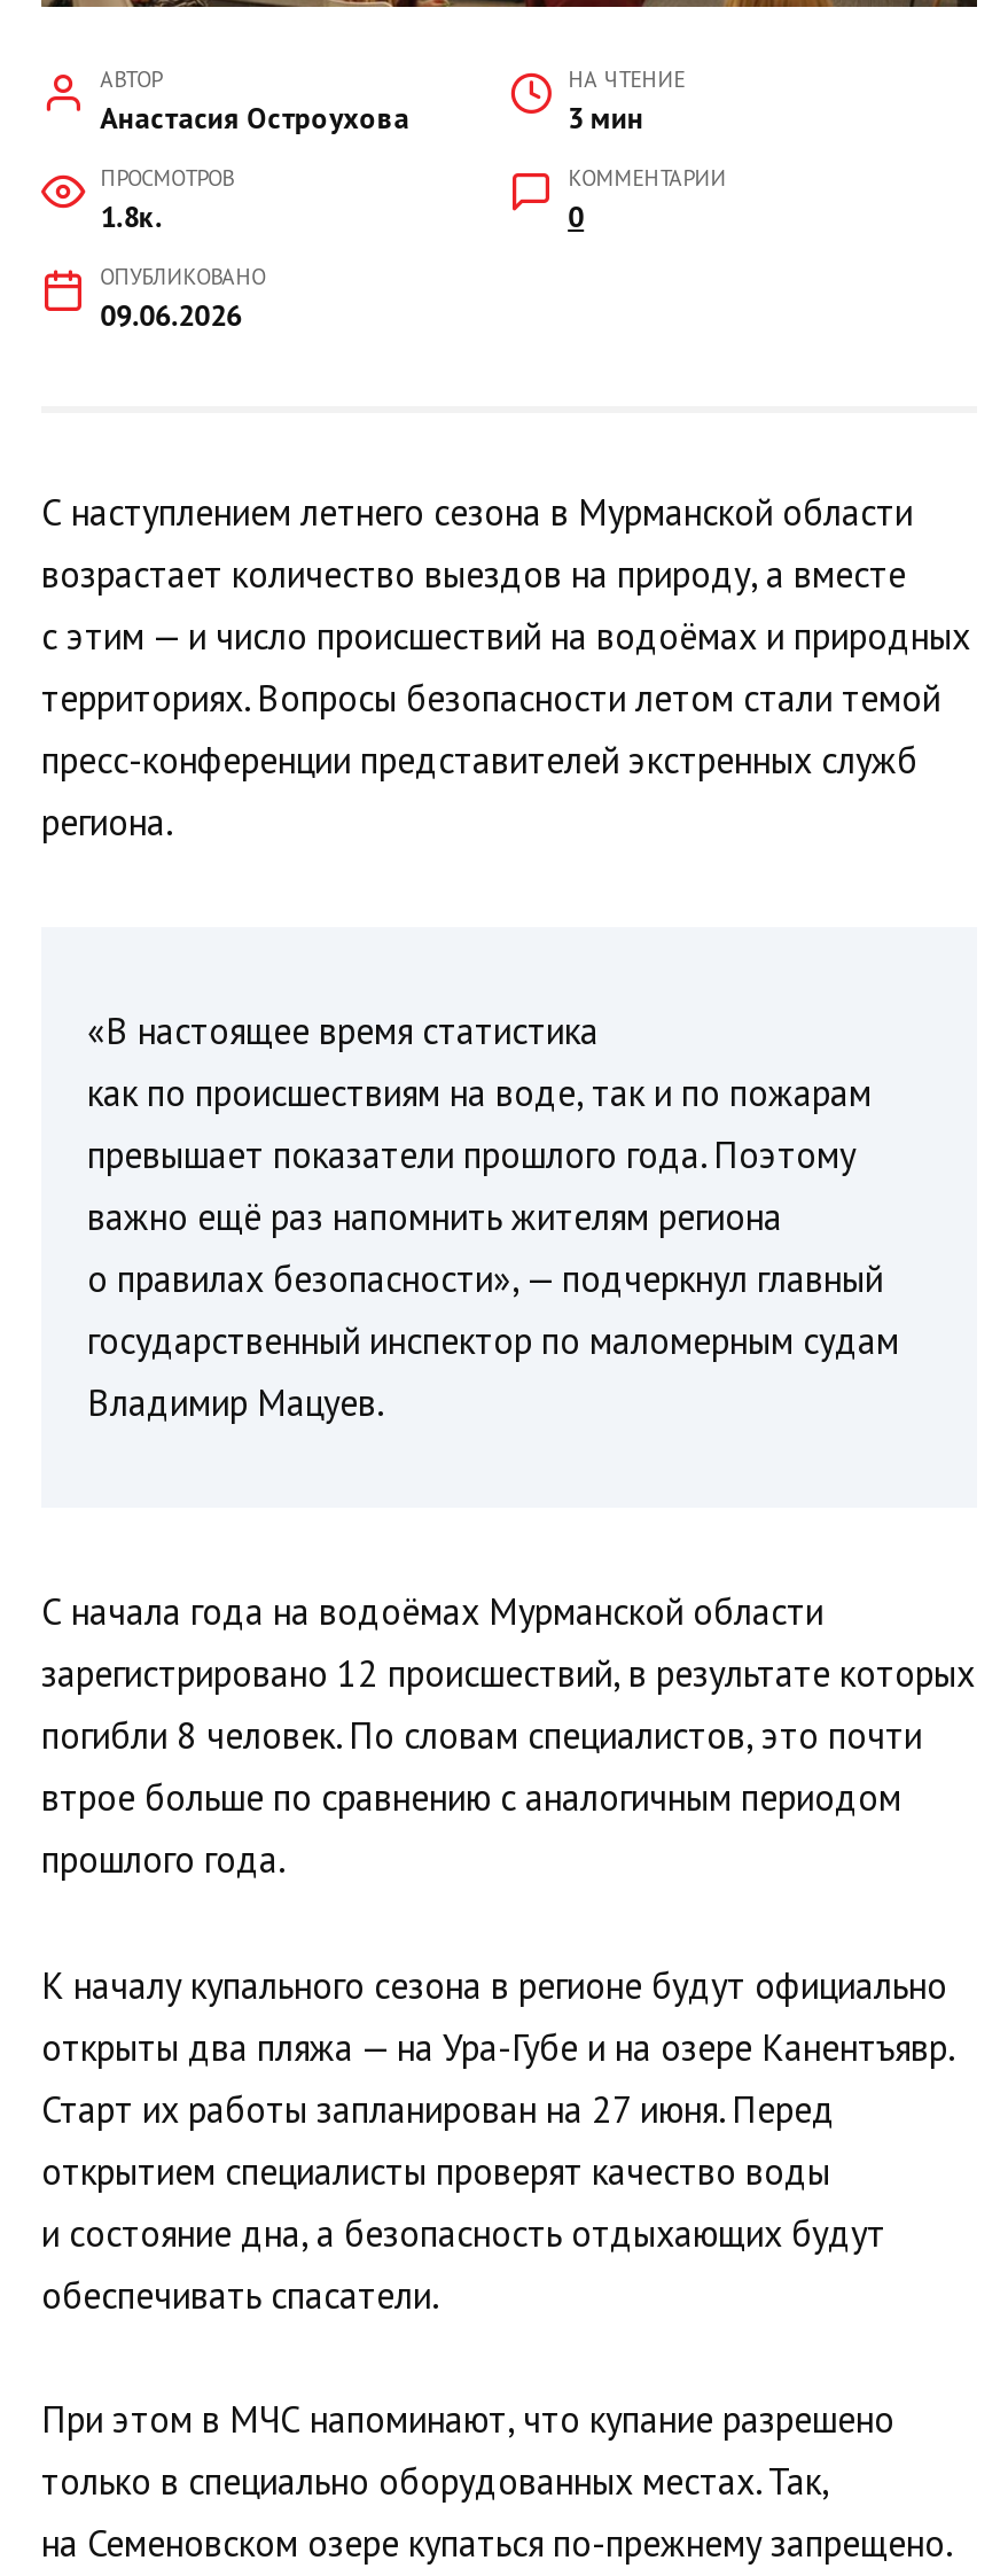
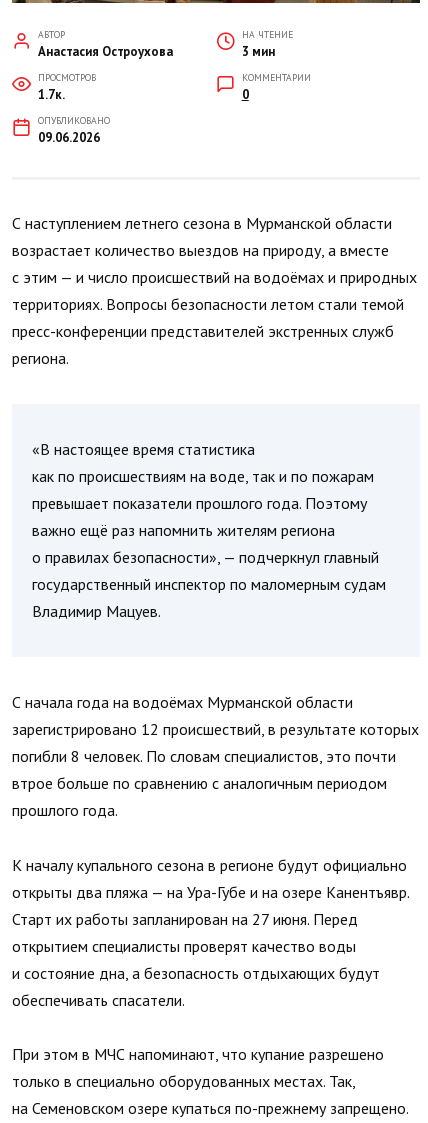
- 1.8к.
+ 1.7к.
